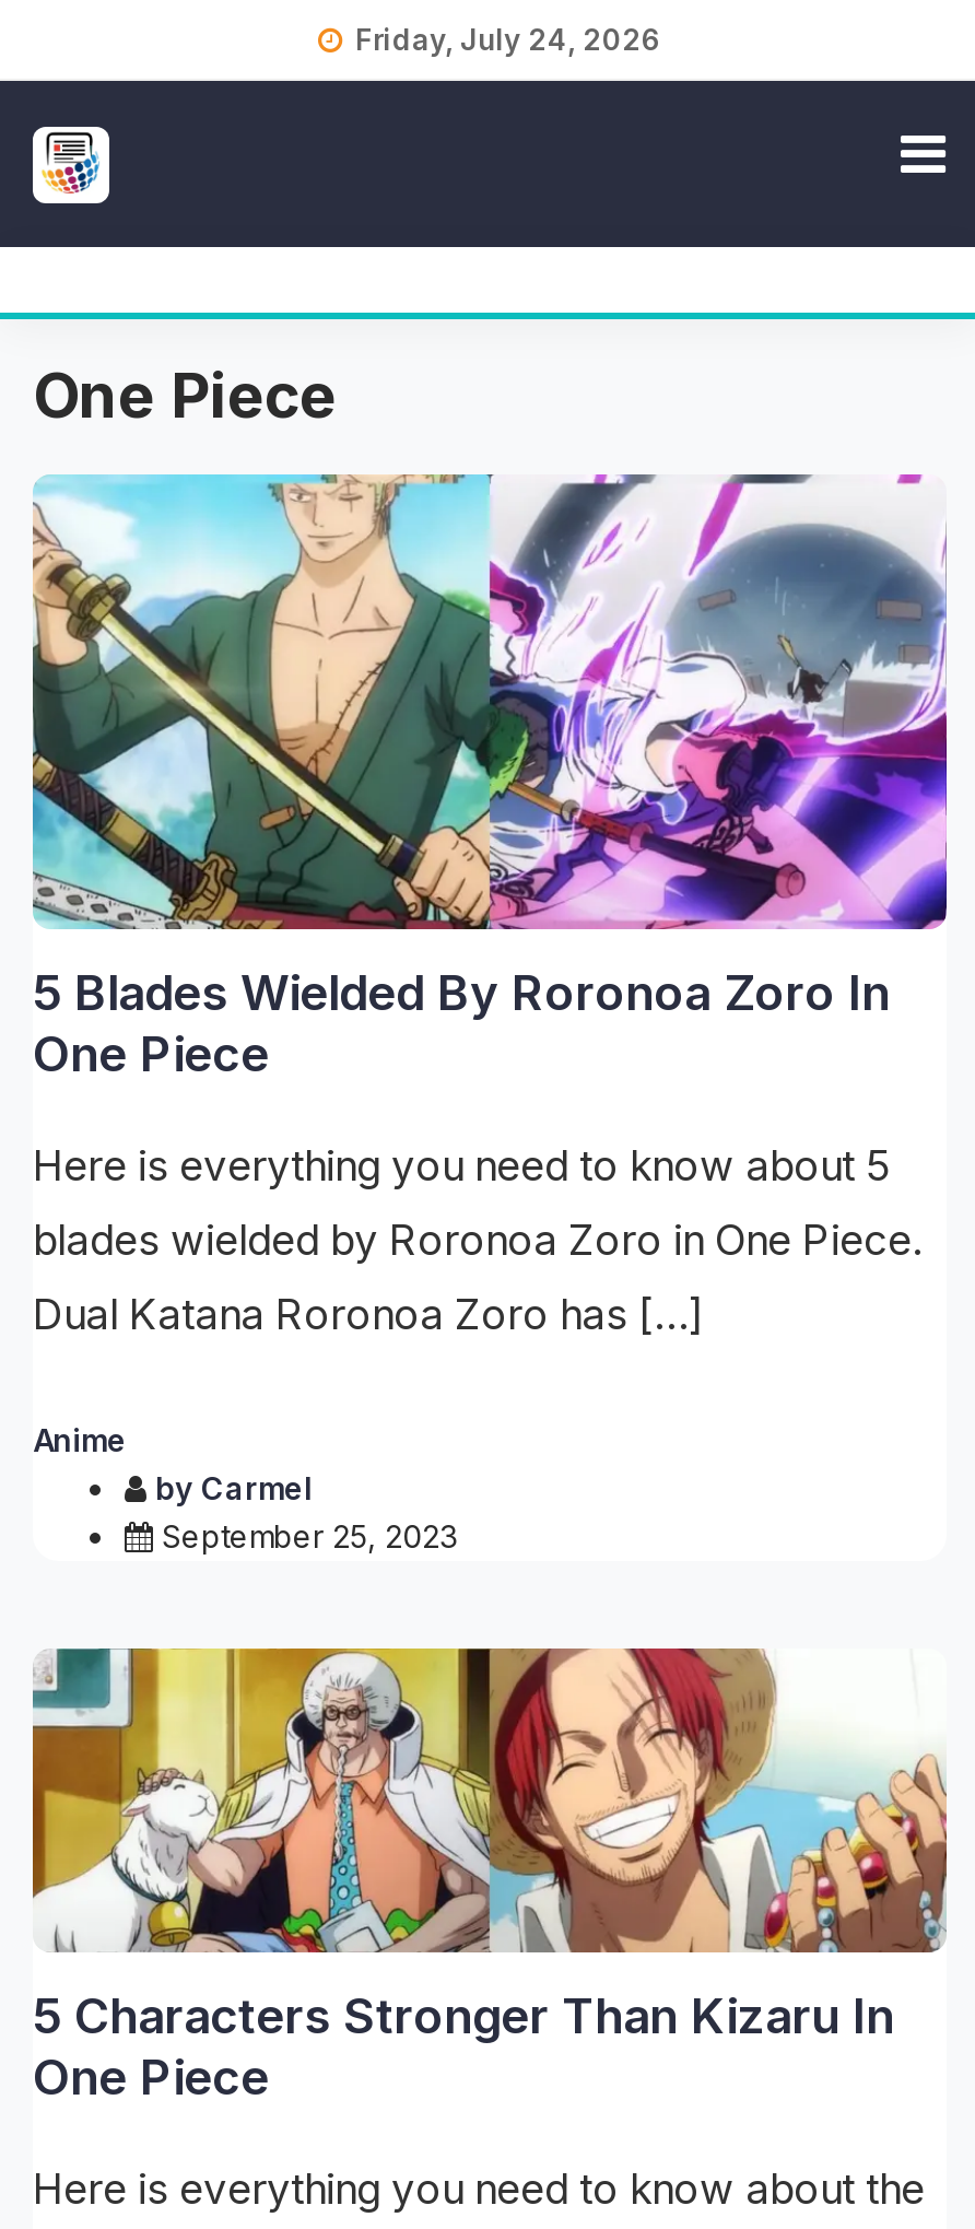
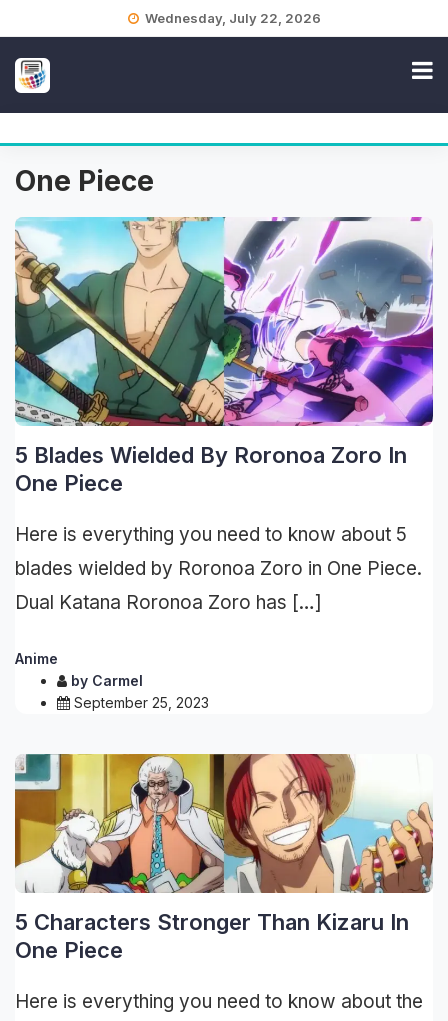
- Friday, July 24, 2026
+ Wednesday, July 22, 2026
